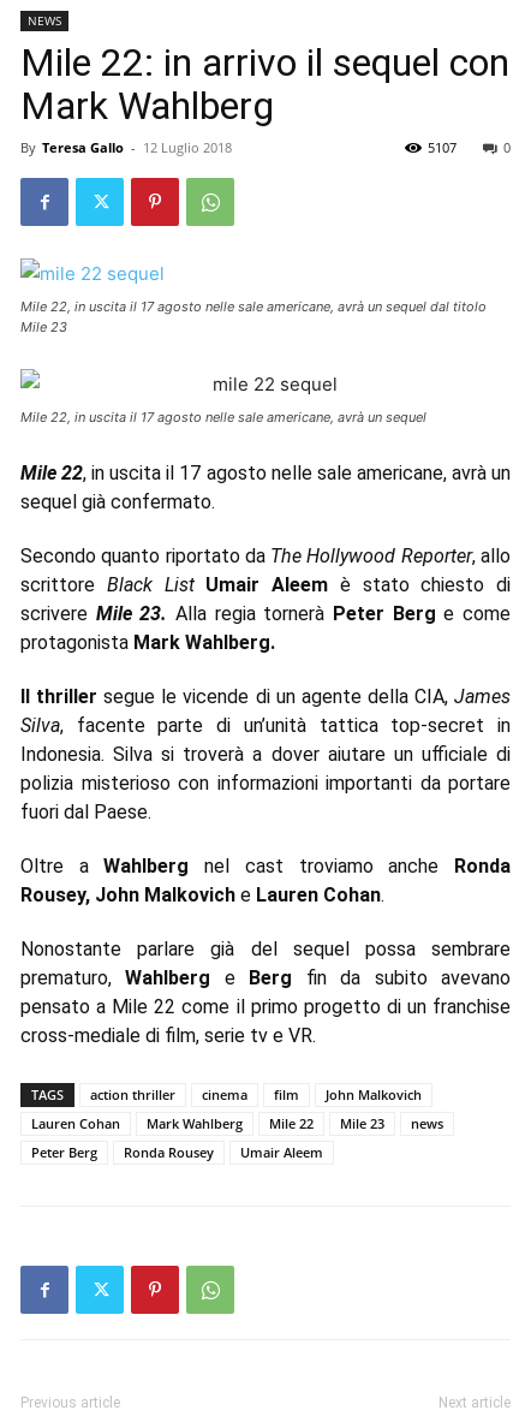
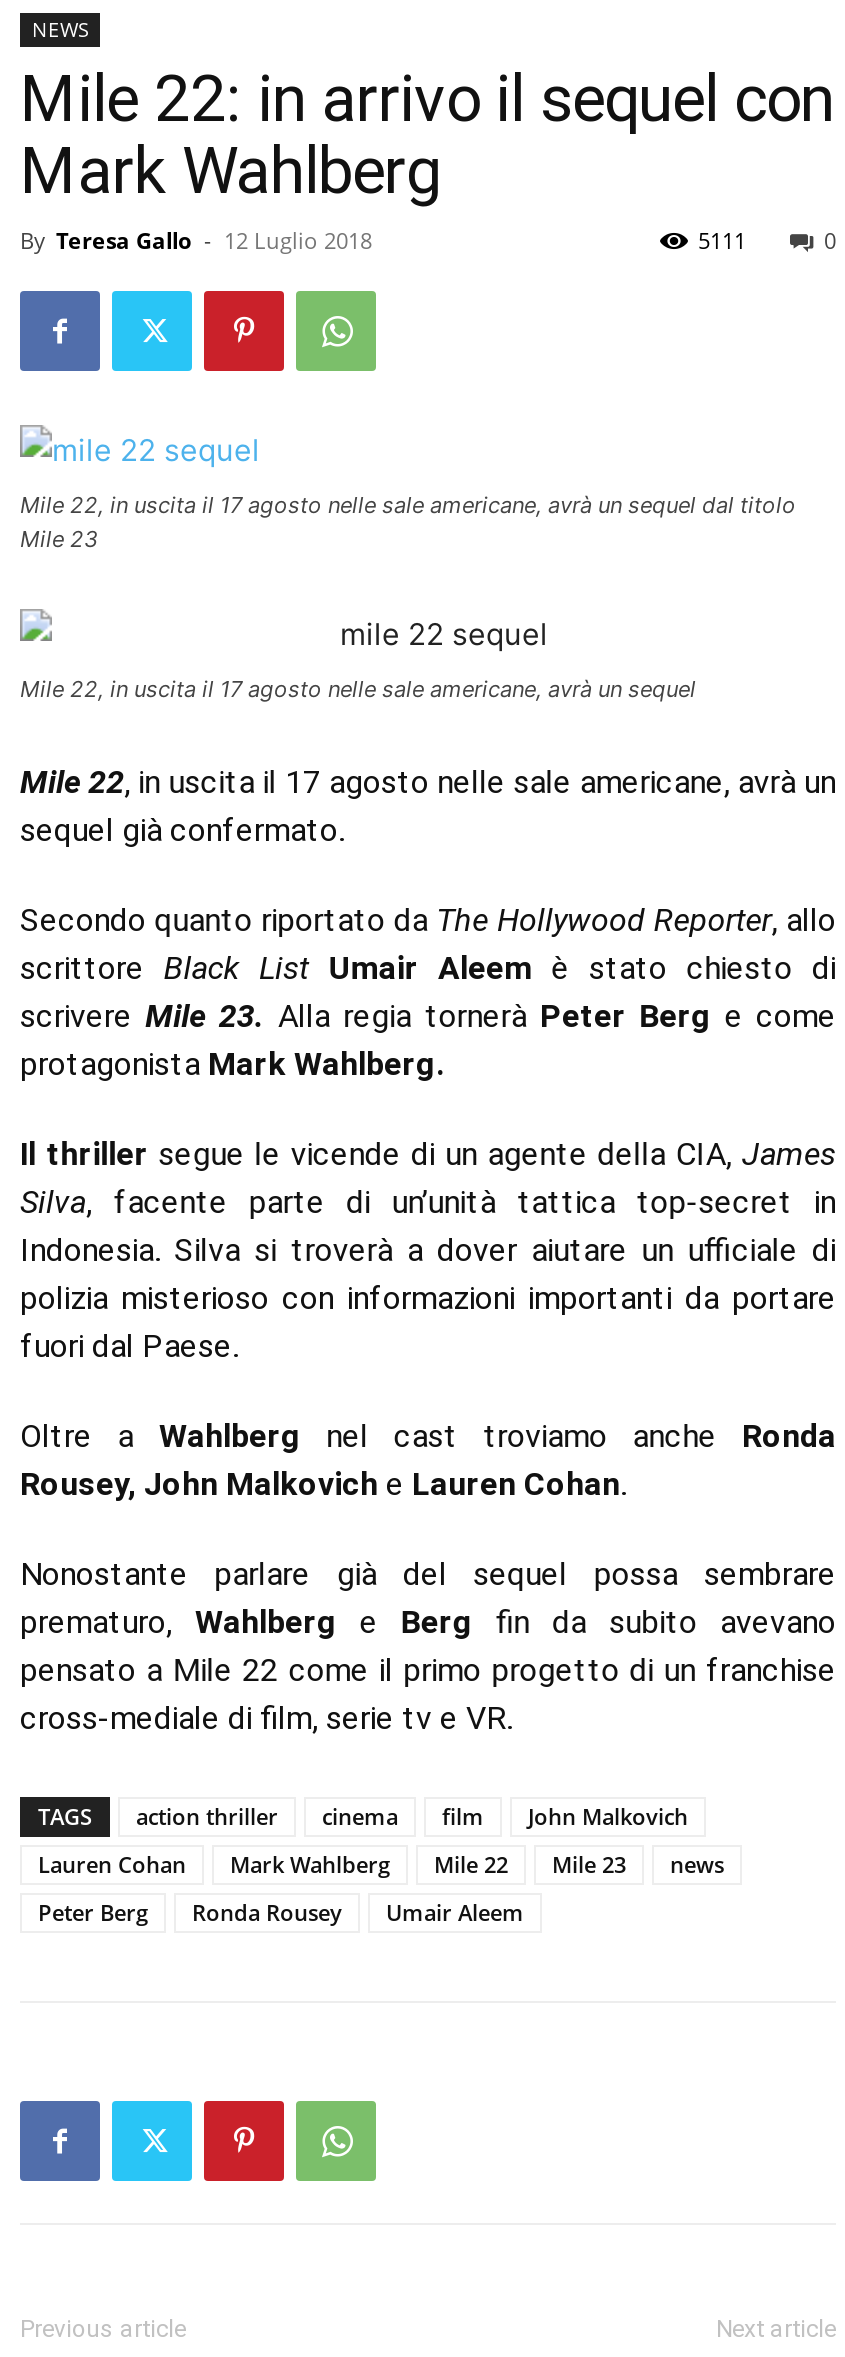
- 5107
+ 5111
